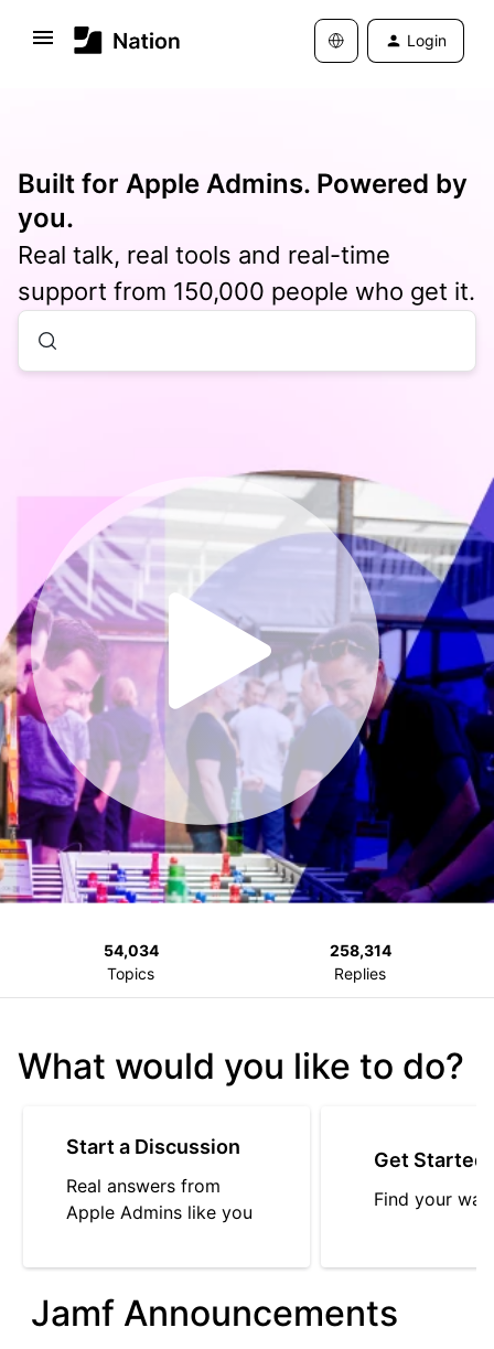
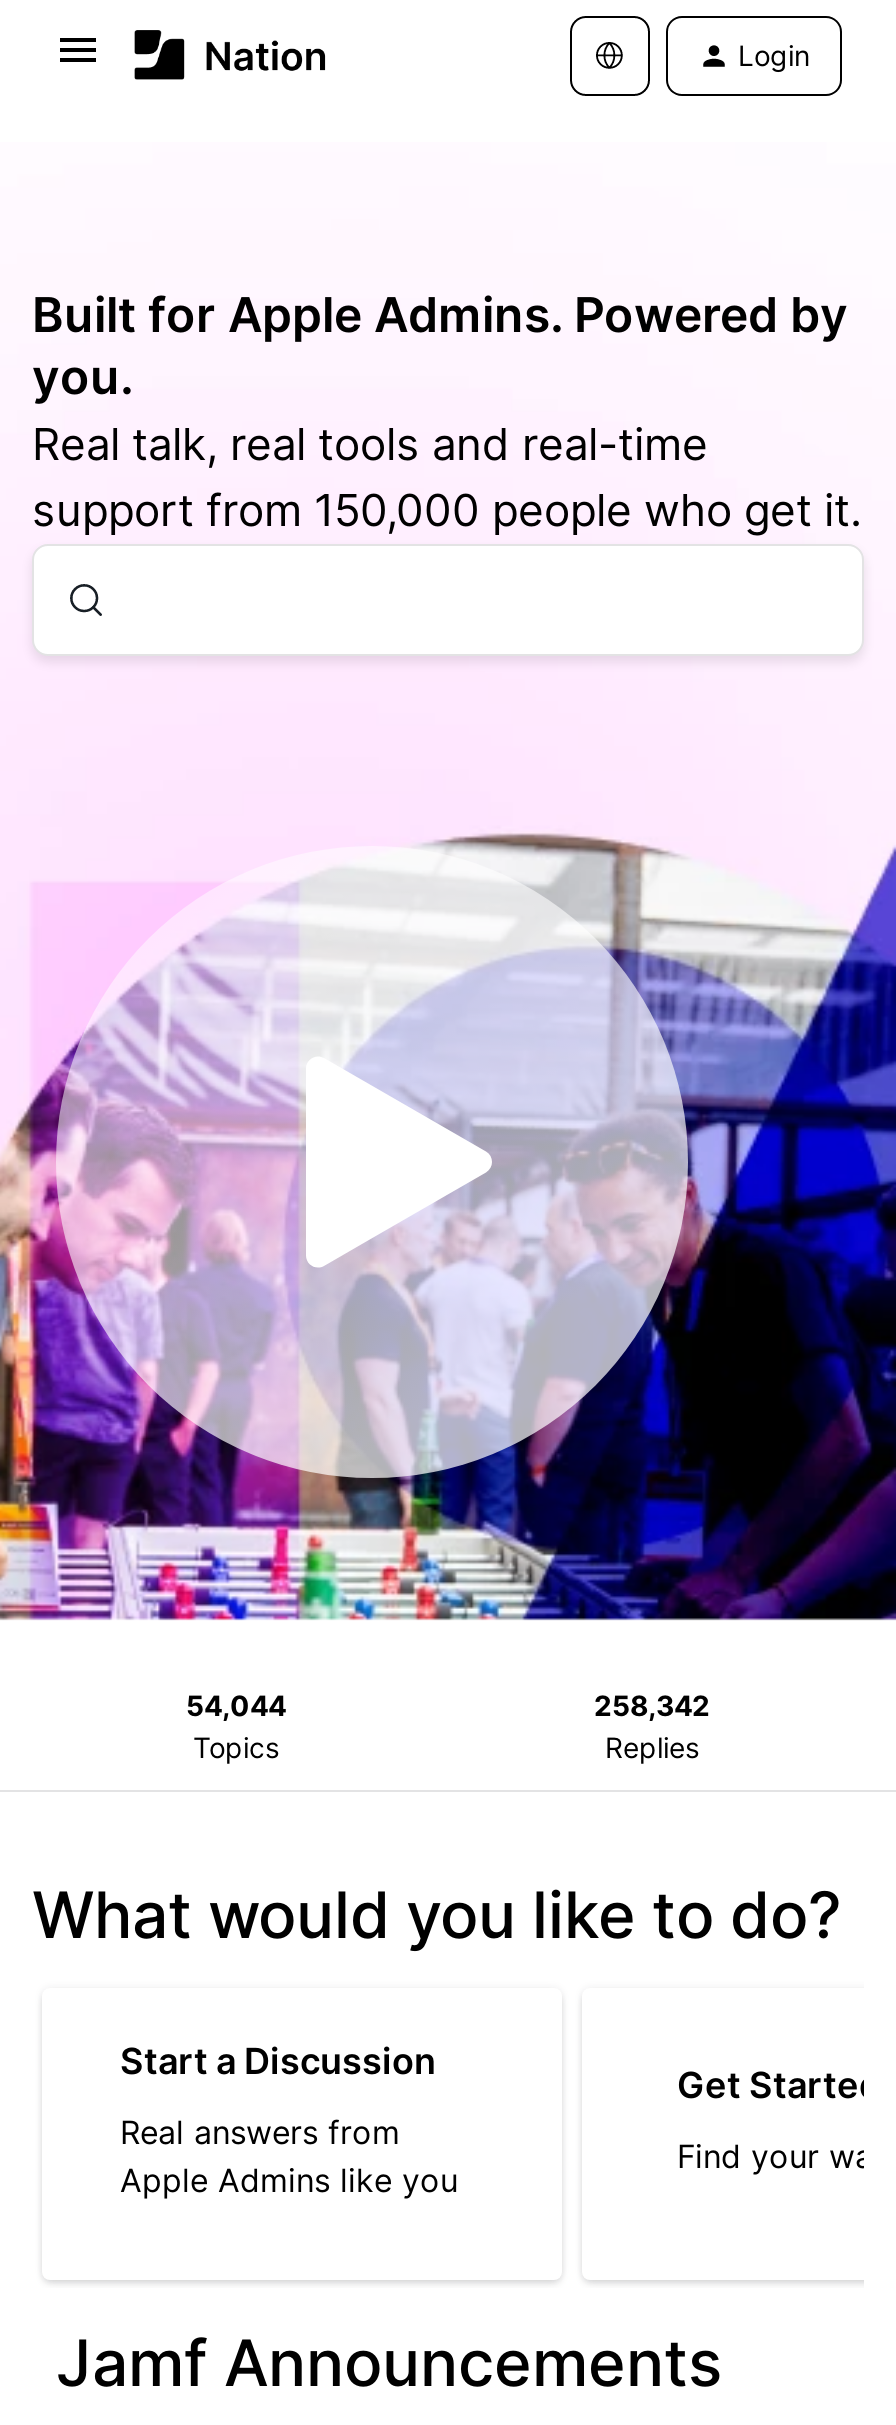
- 54,034
+ 54,044

- 258,314
+ 258,342
